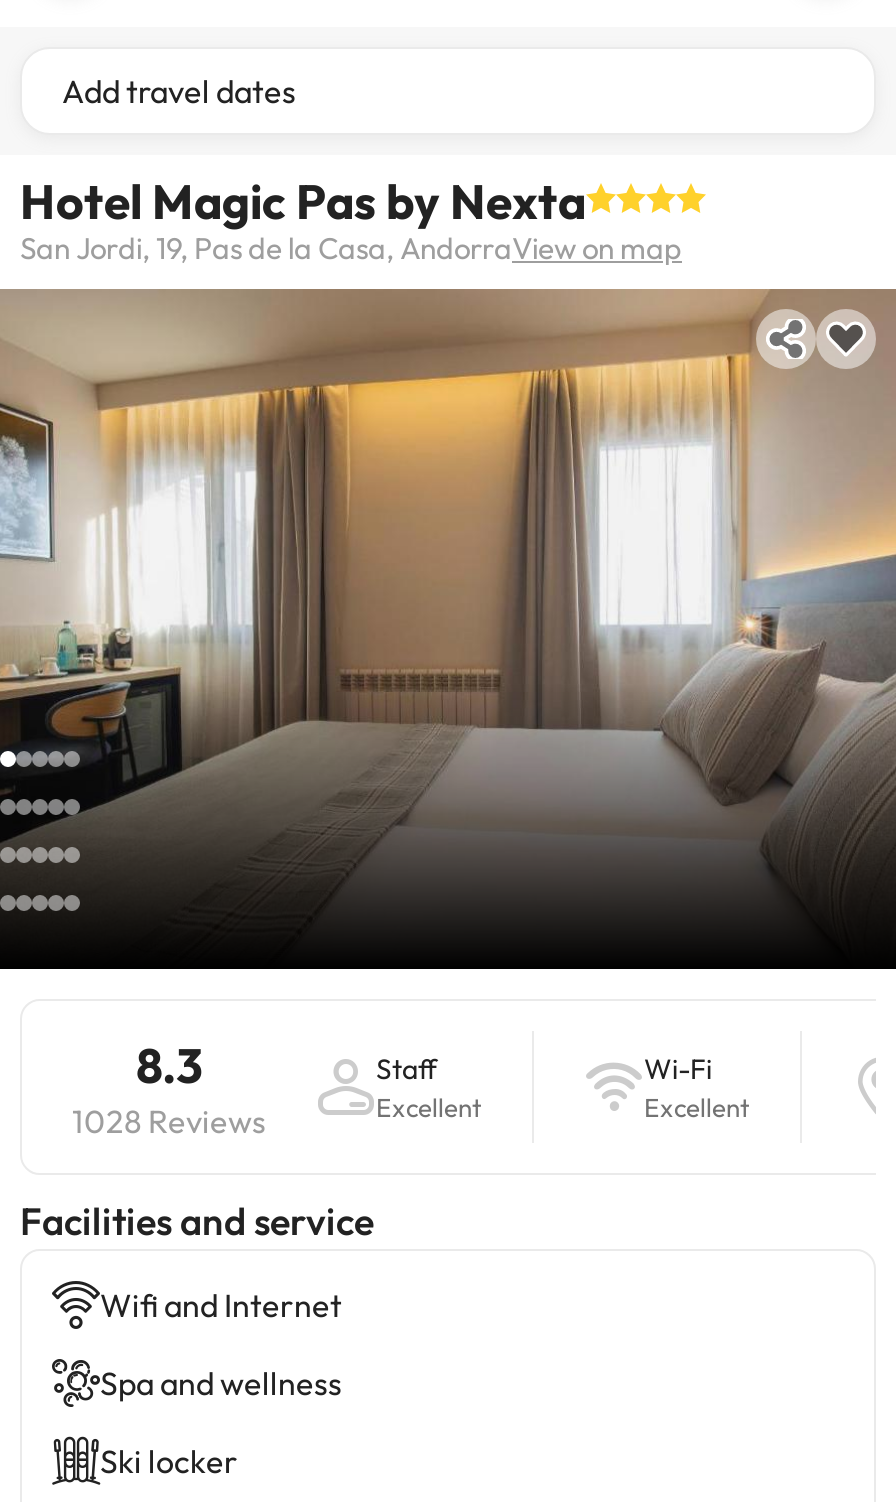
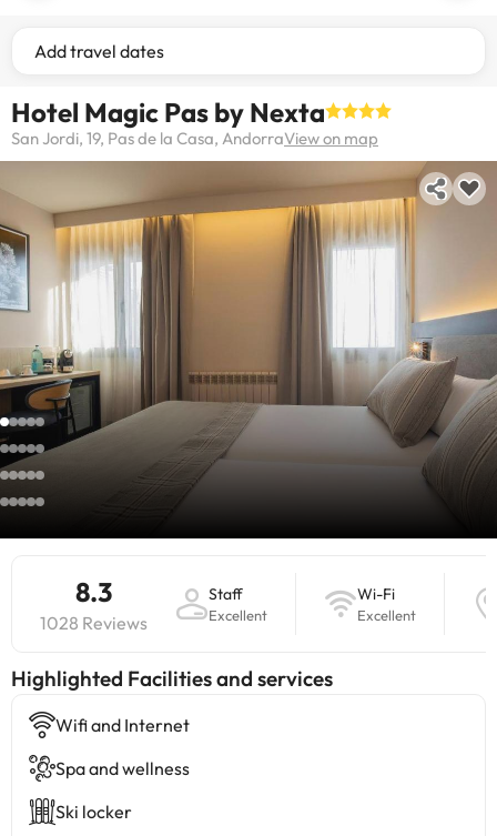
- Facilities and service
+ Highlighted Facilities and services
